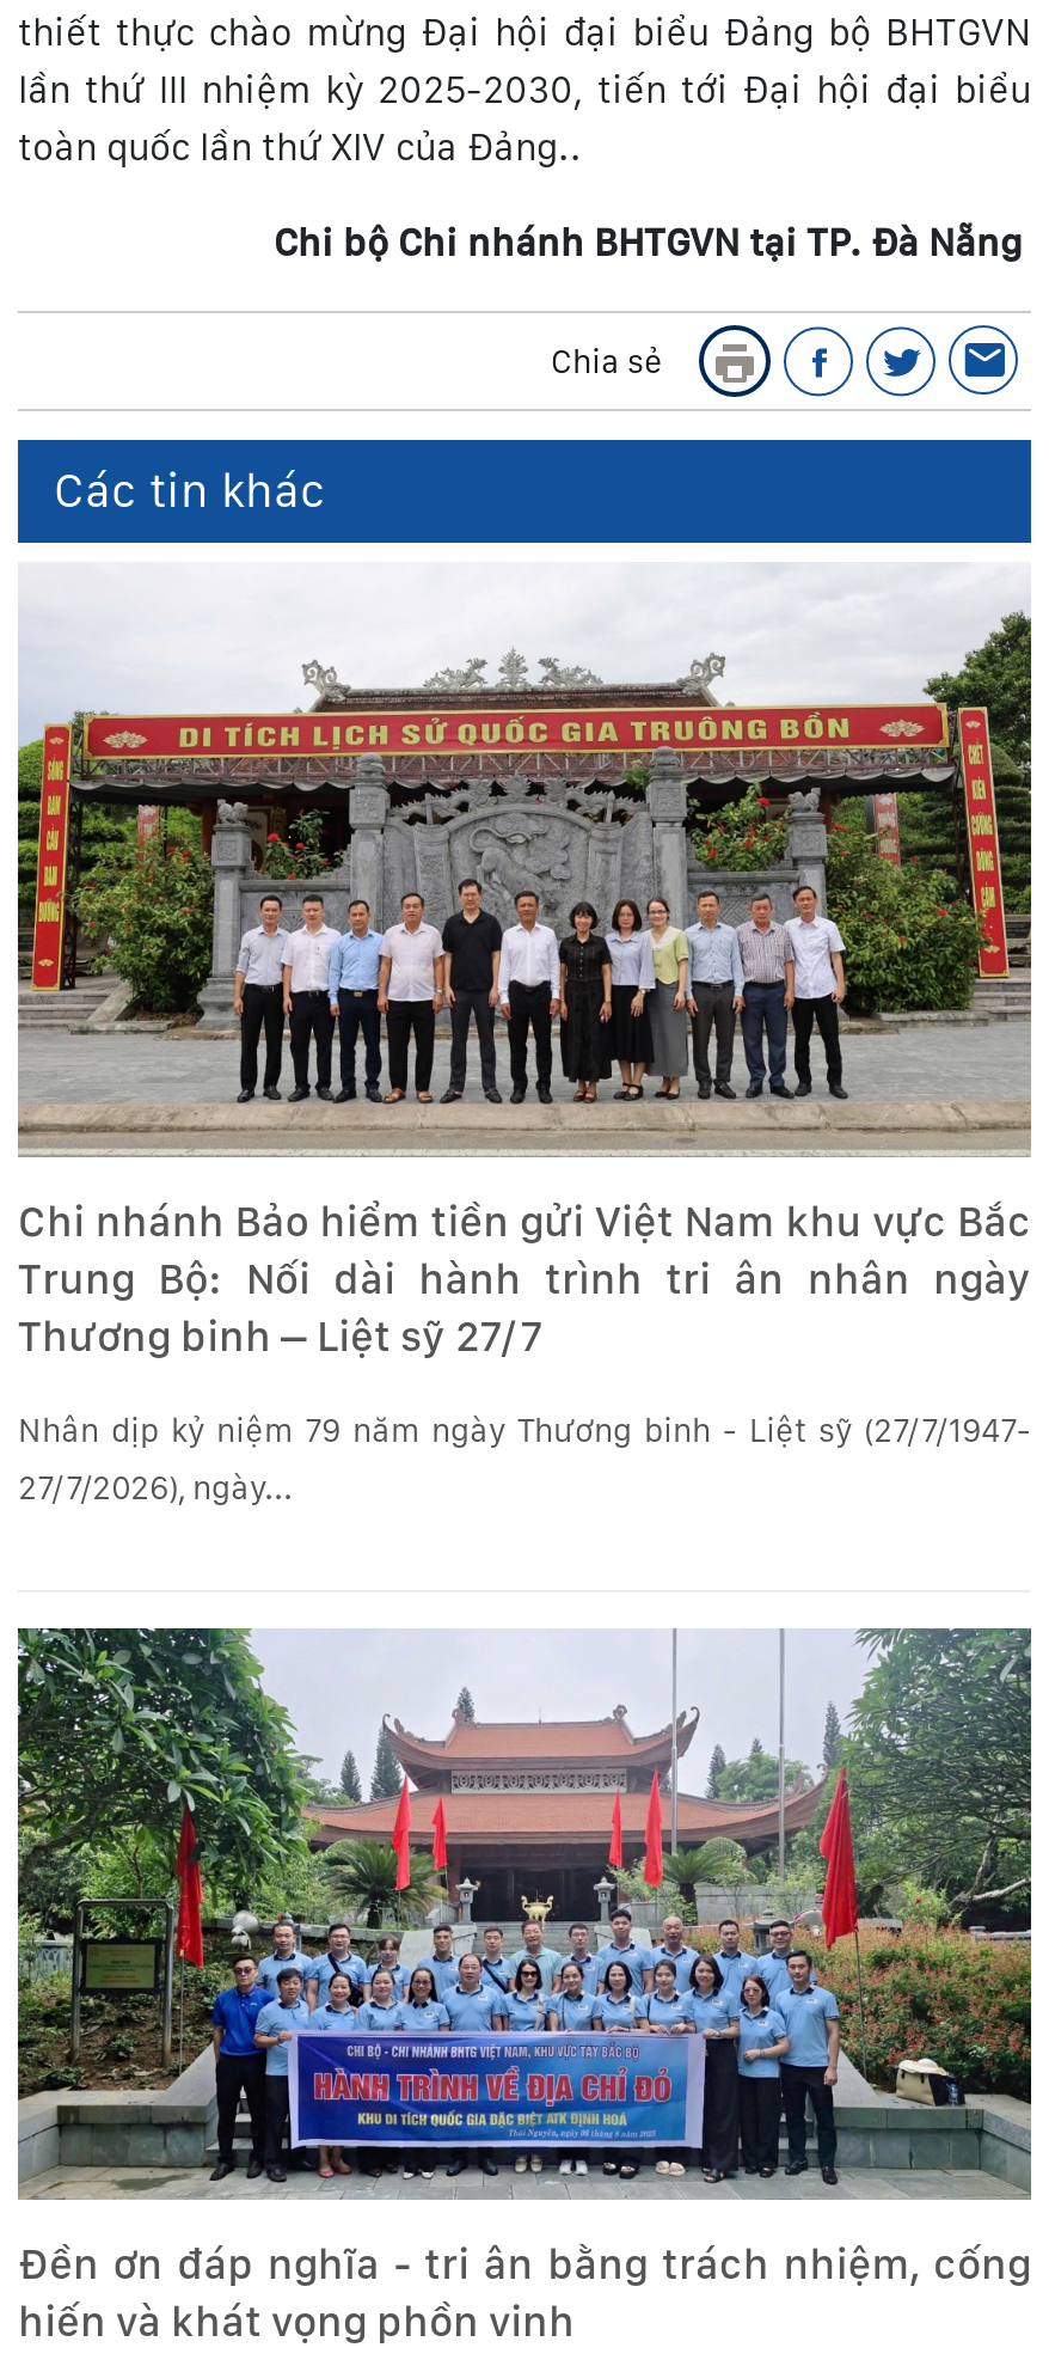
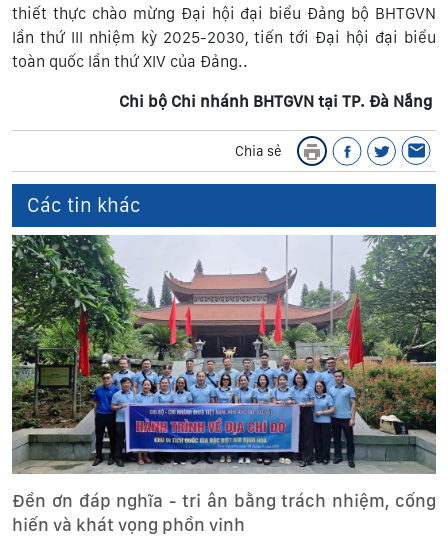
- [image]
- Chi nhánh Bảo hiểm tiền gửi Việt Nam khu vực Bắc
- Trung Bộ: Nối dài hành trình tri ân nhân ngày
- Thương binh – Liệt sỹ 27/7
- Nhân dịp kỷ niệm 79 năm ngày Thương binh - Liệt sỹ (27/7/1947-
- 27/7/2026), ngày...
